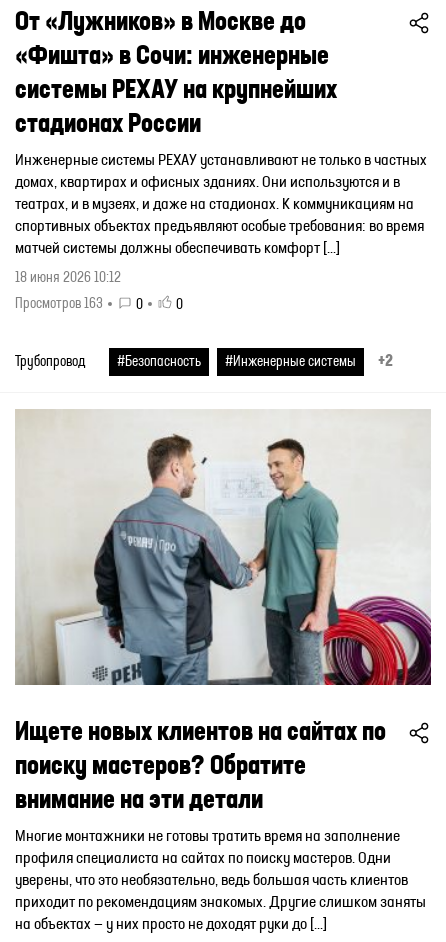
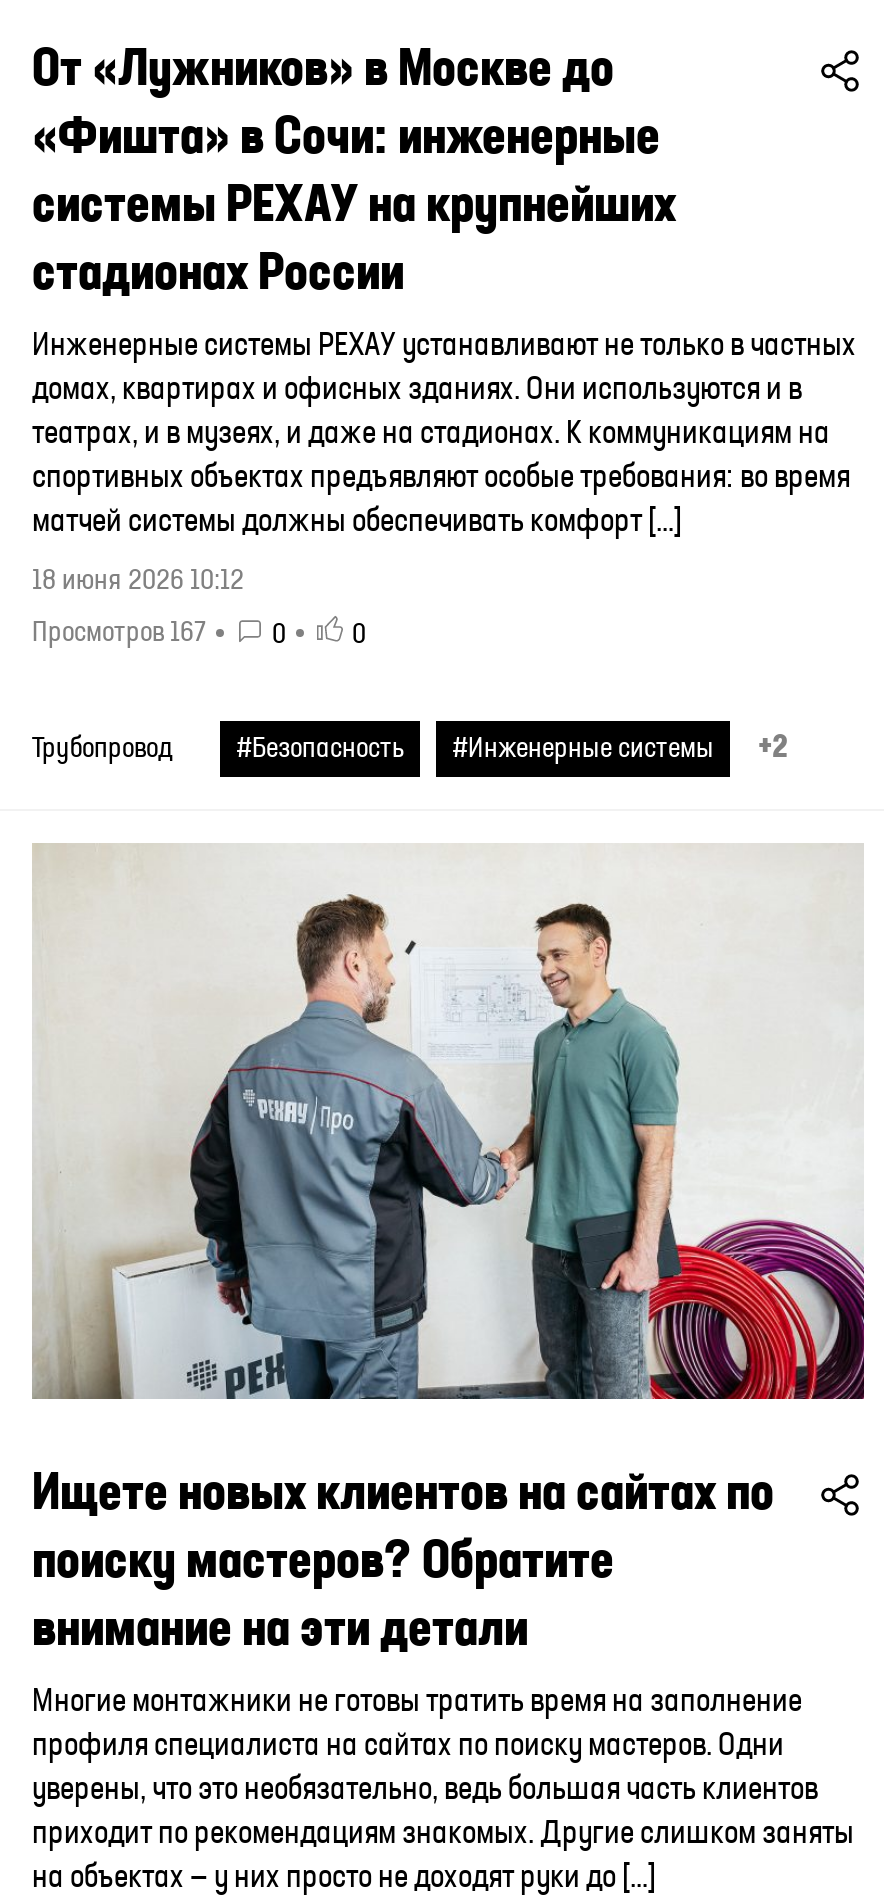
- Просмотров 163
+ Просмотров 167
